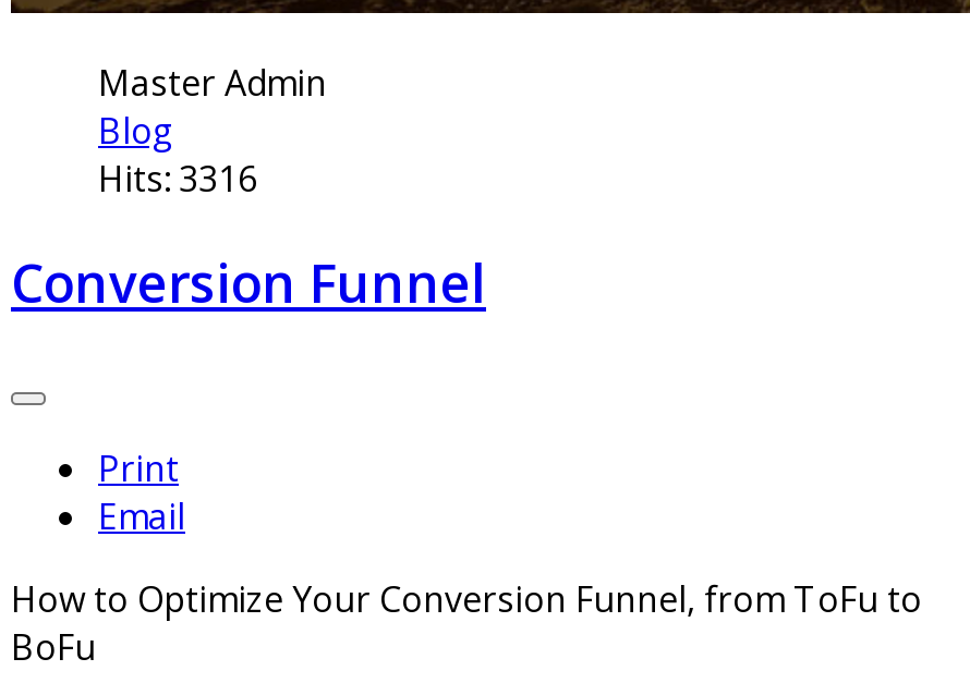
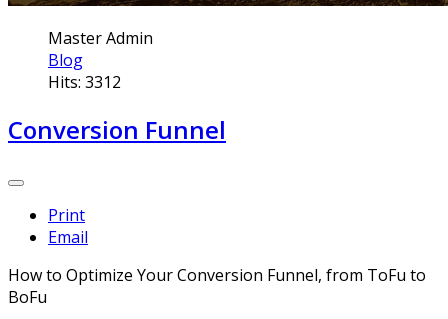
- Hits: 3316
+ Hits: 3312
